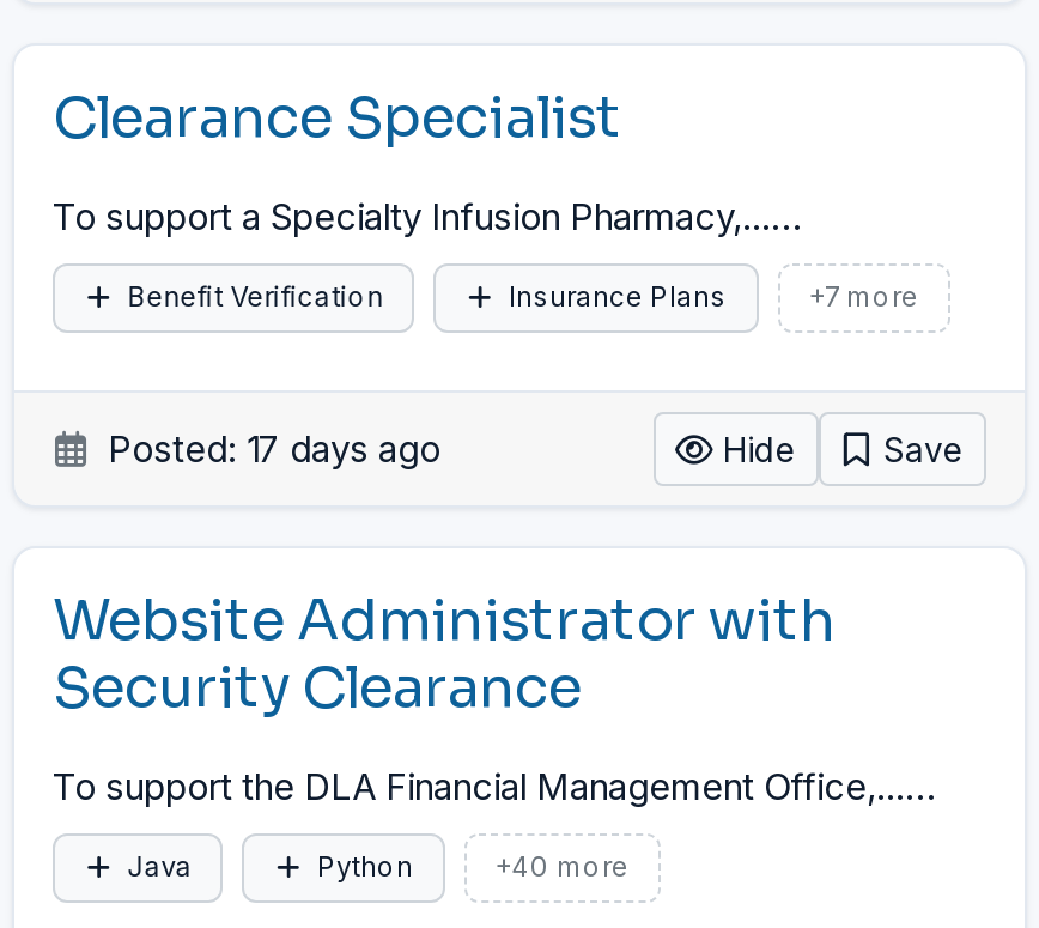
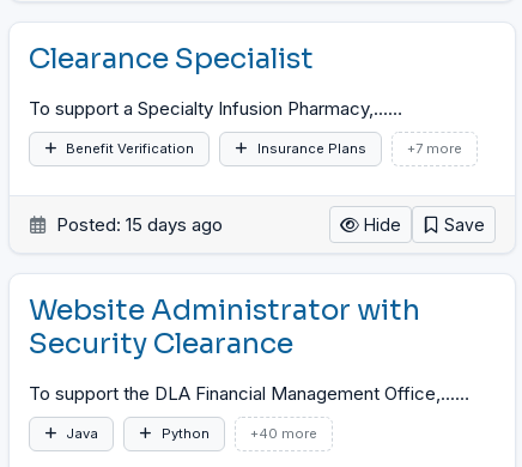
- Posted: 17 days ago
+ Posted: 15 days ago
